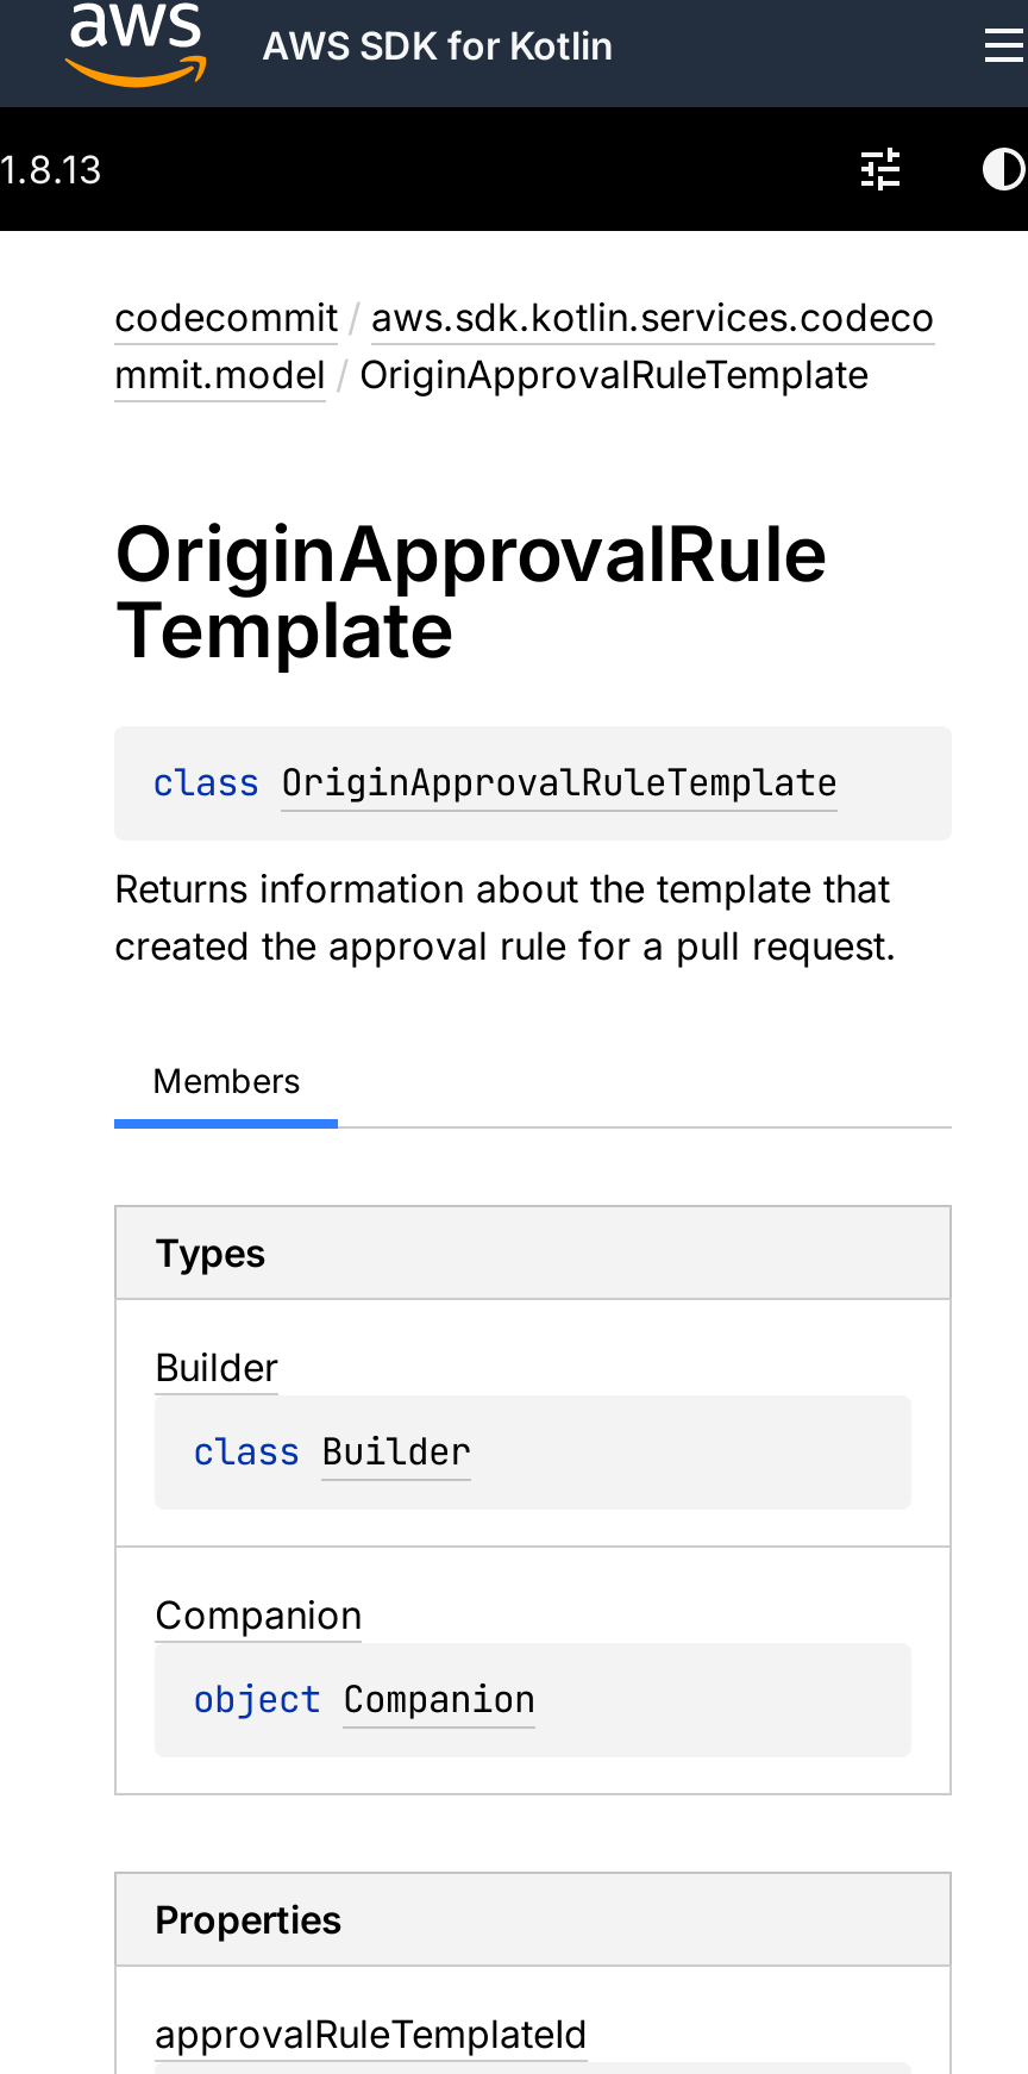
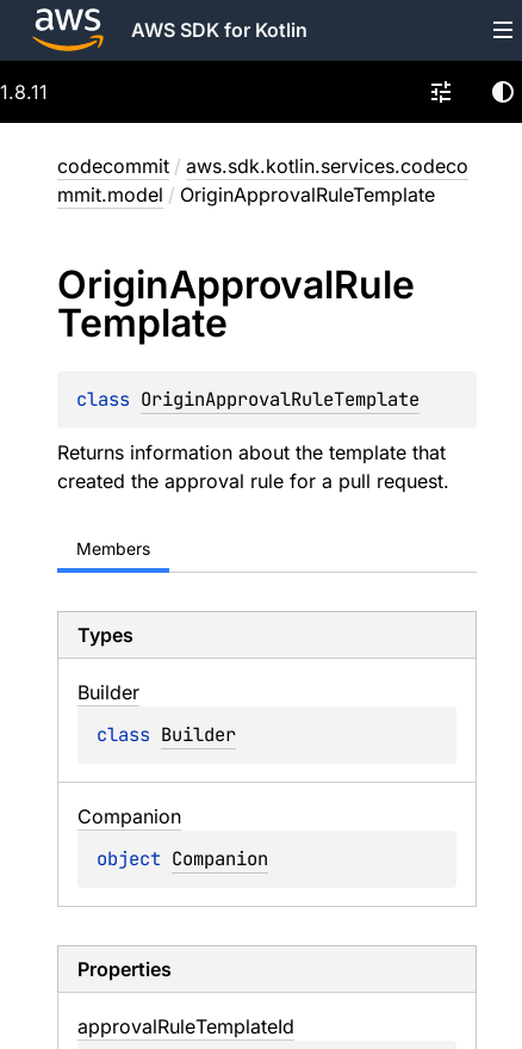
- 1.8.13
+ 1.8.11
